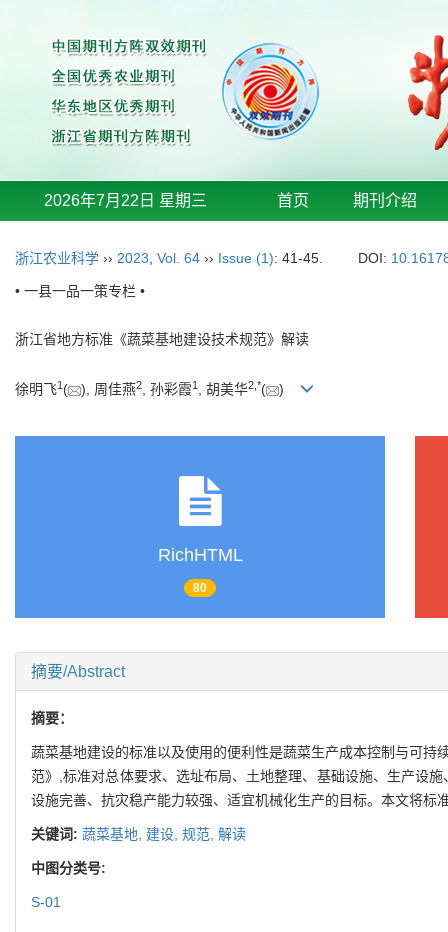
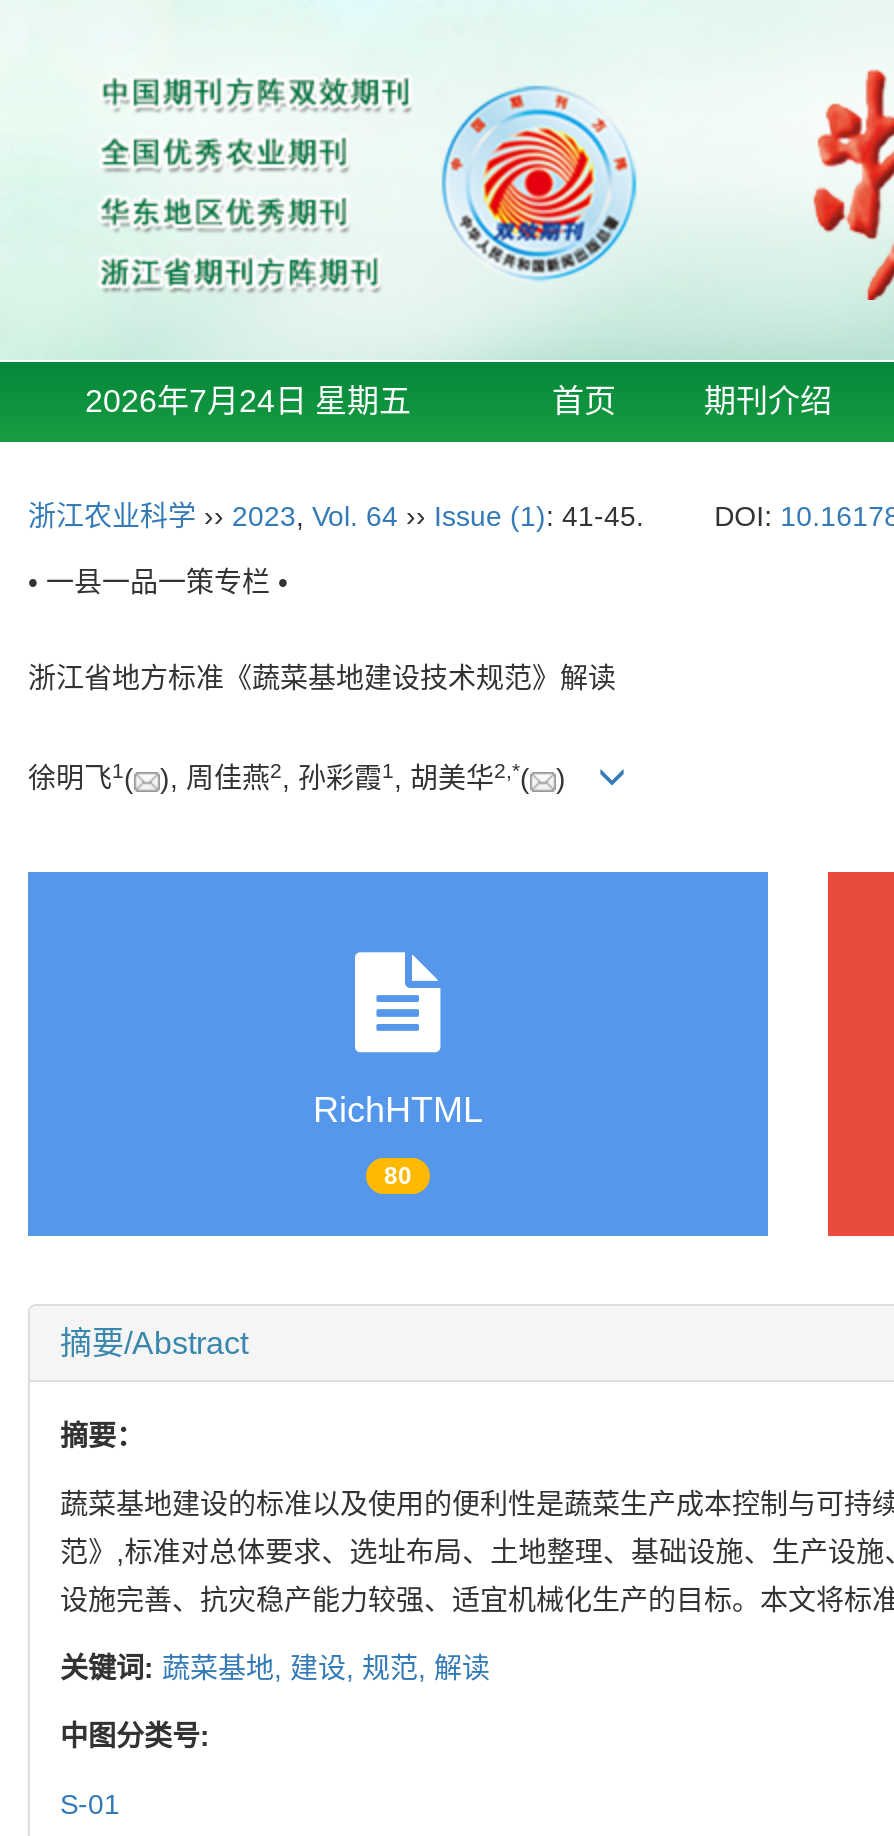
- 2026年7月22日 星期三
+ 2026年7月24日 星期五
